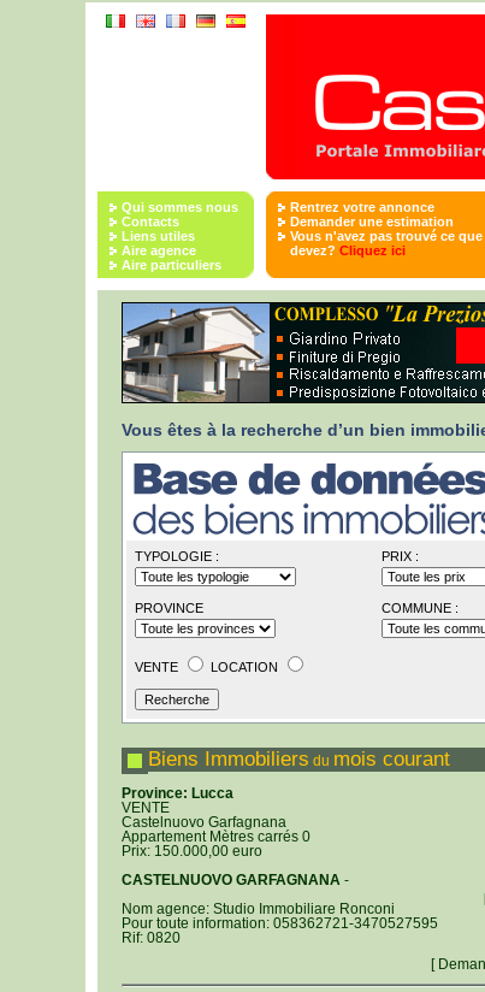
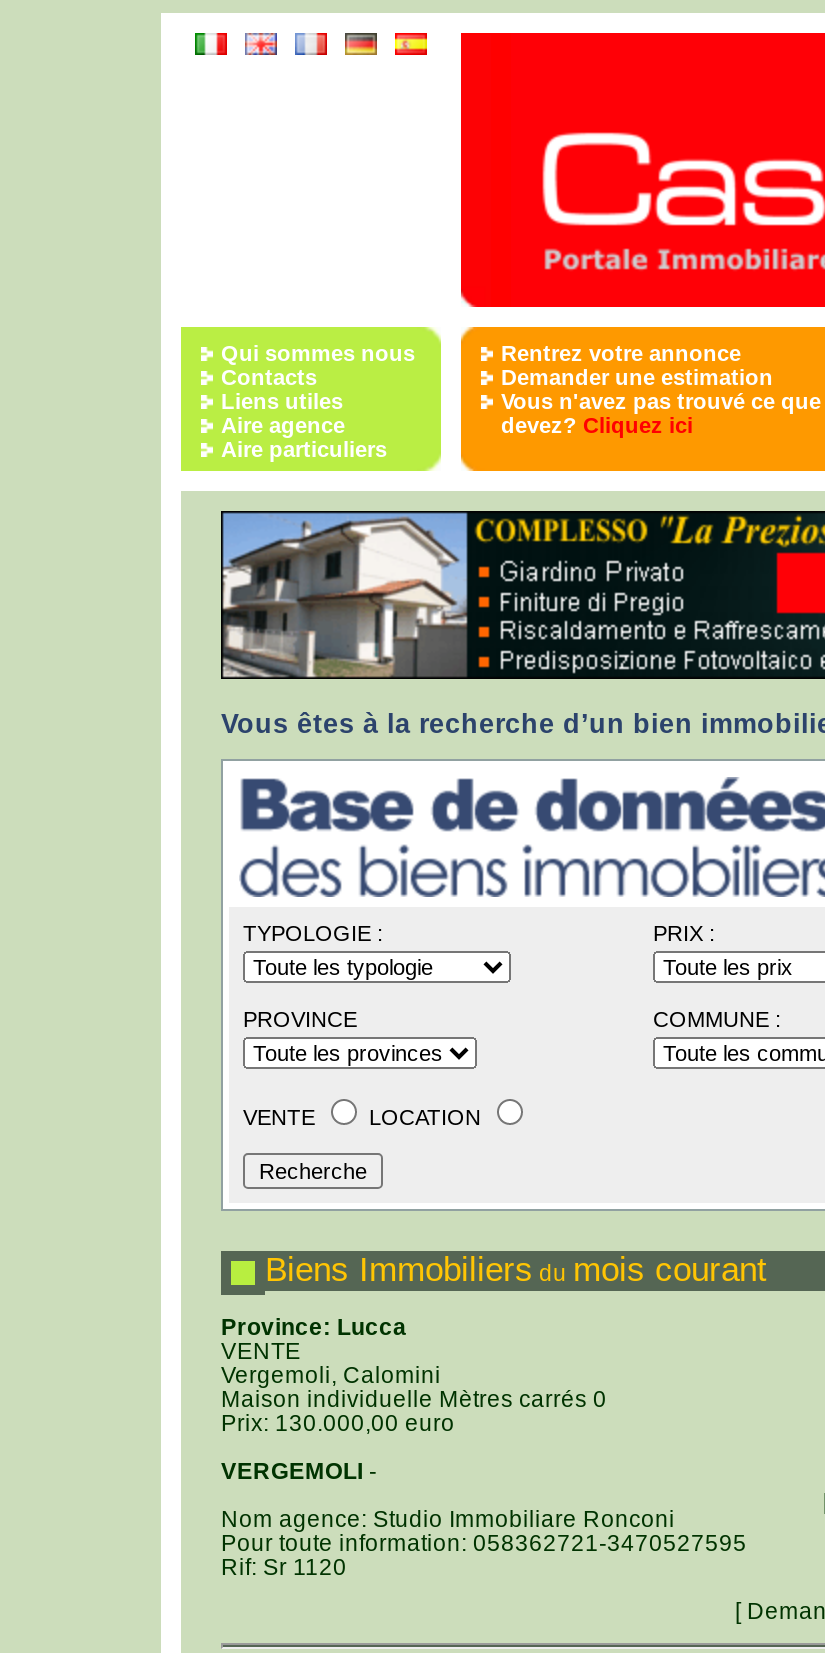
- Castelnuovo Garfagnana
- Appartement Mètres carrés 0
- Prix: 150.000,00 euro
+ Vergemoli, Calomini
+ Maison individuelle Mètres carrés 0
+ Prix: 130.000,00 euro

- CASTELNUOVO GARFAGNANA -
+ VERGEMOLI -

- Rif: 0820
+ Rif: Sr 1120
